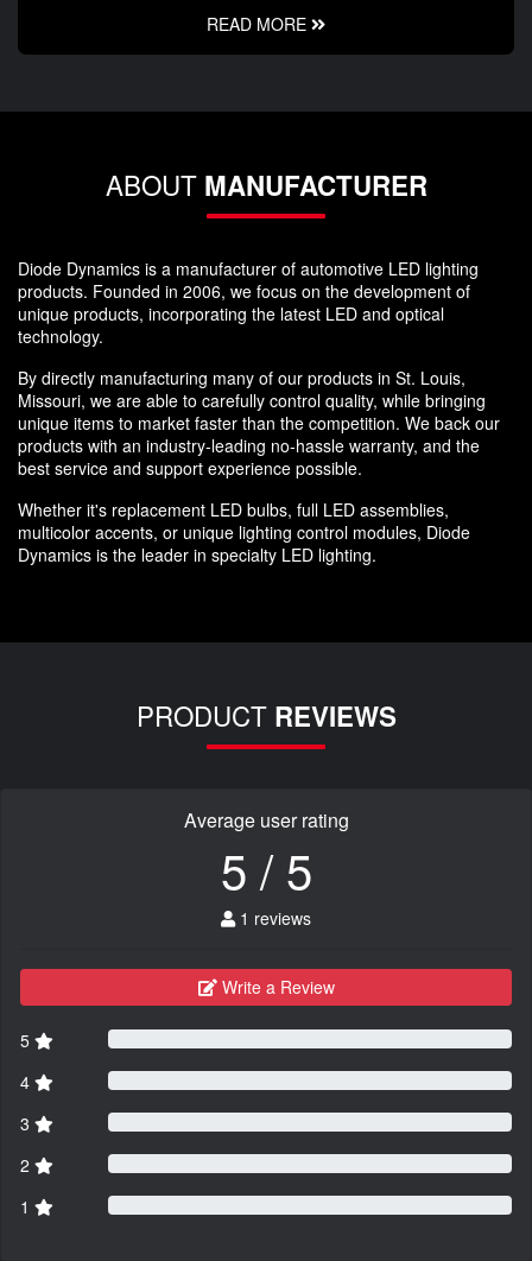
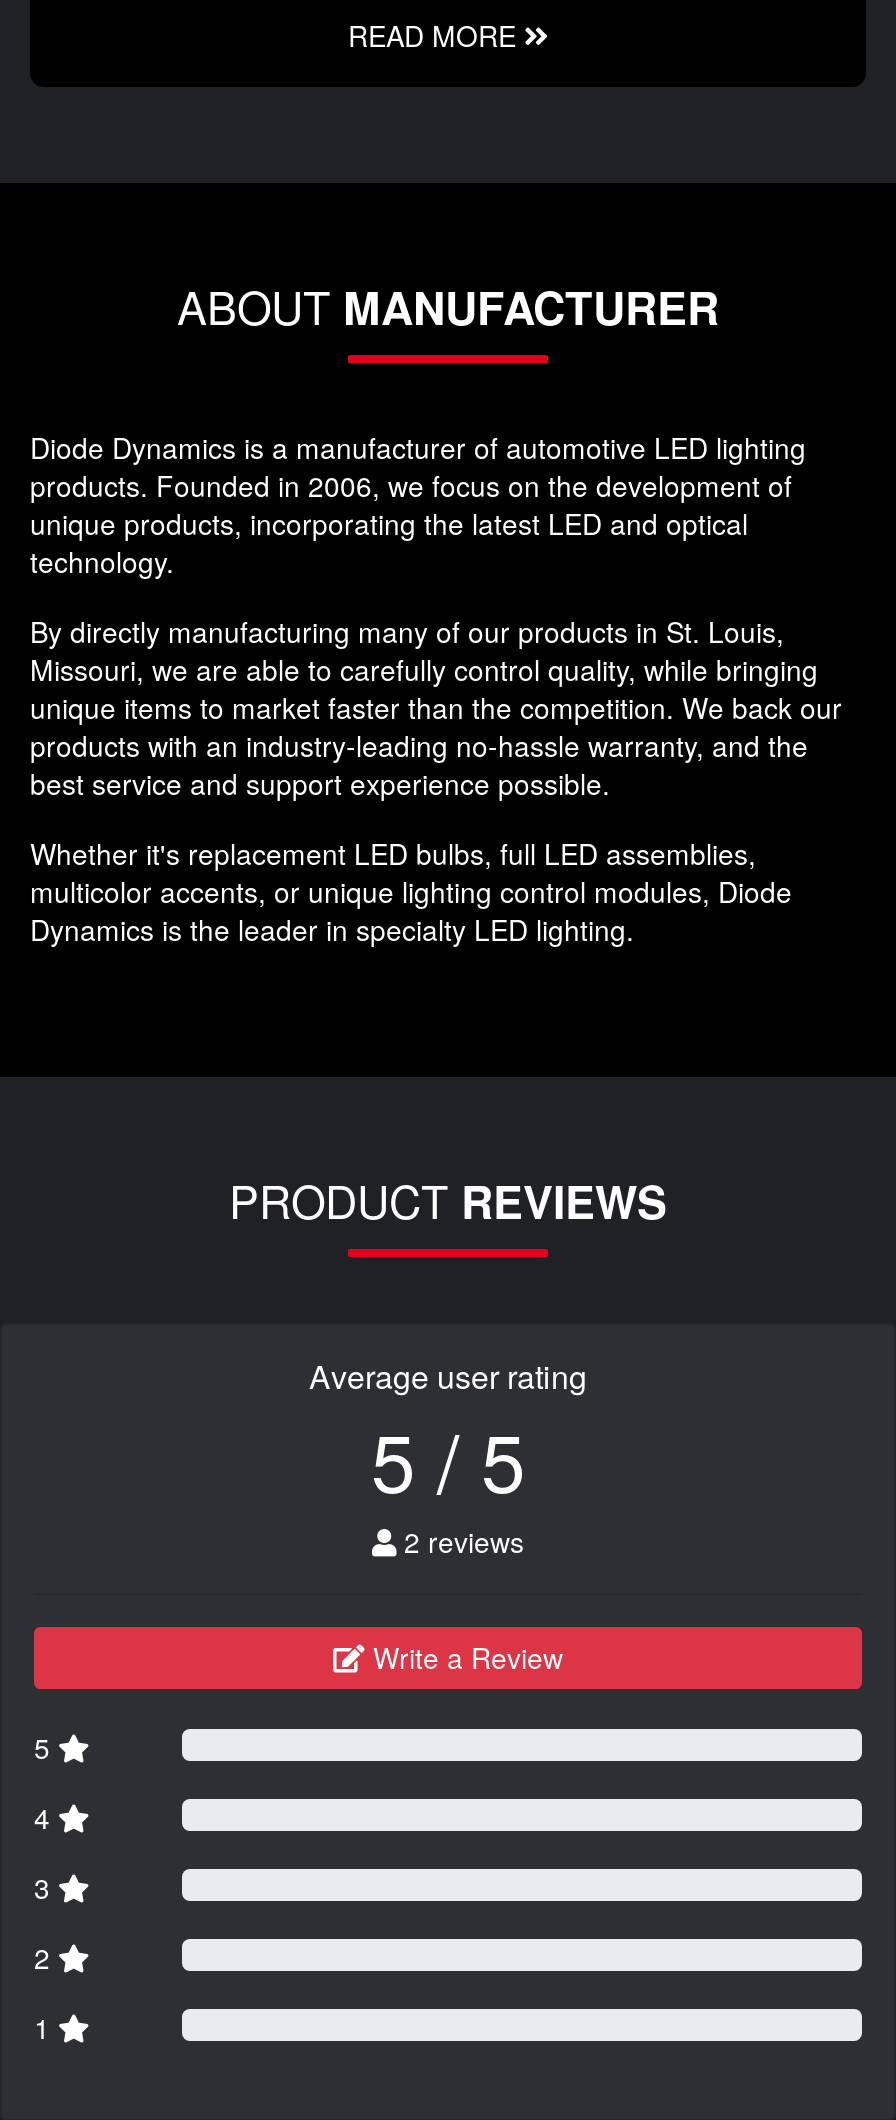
- 1 reviews
+ 2 reviews
